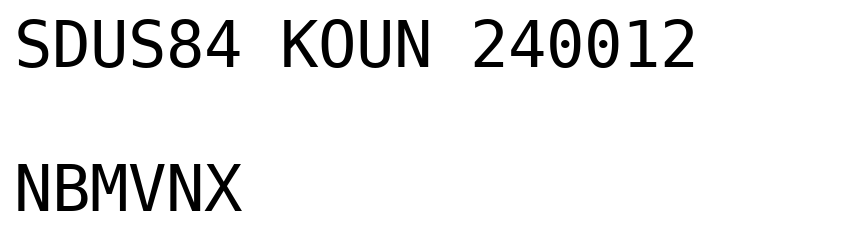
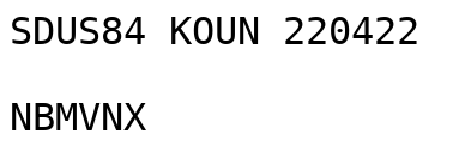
- SDUS84 KOUN 240012
+ SDUS84 KOUN 220422
